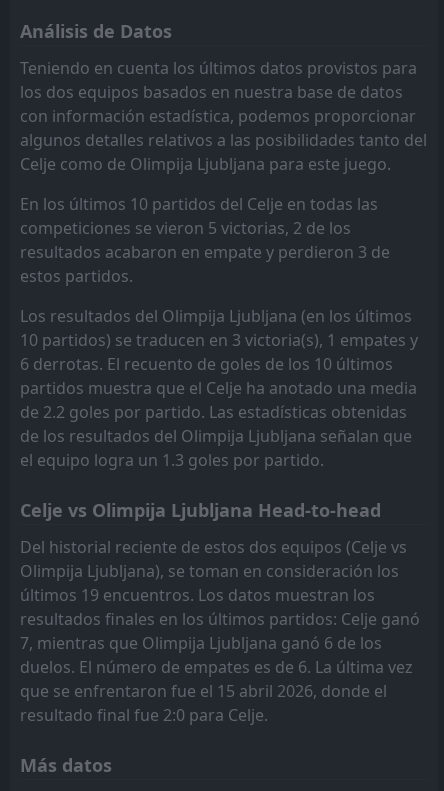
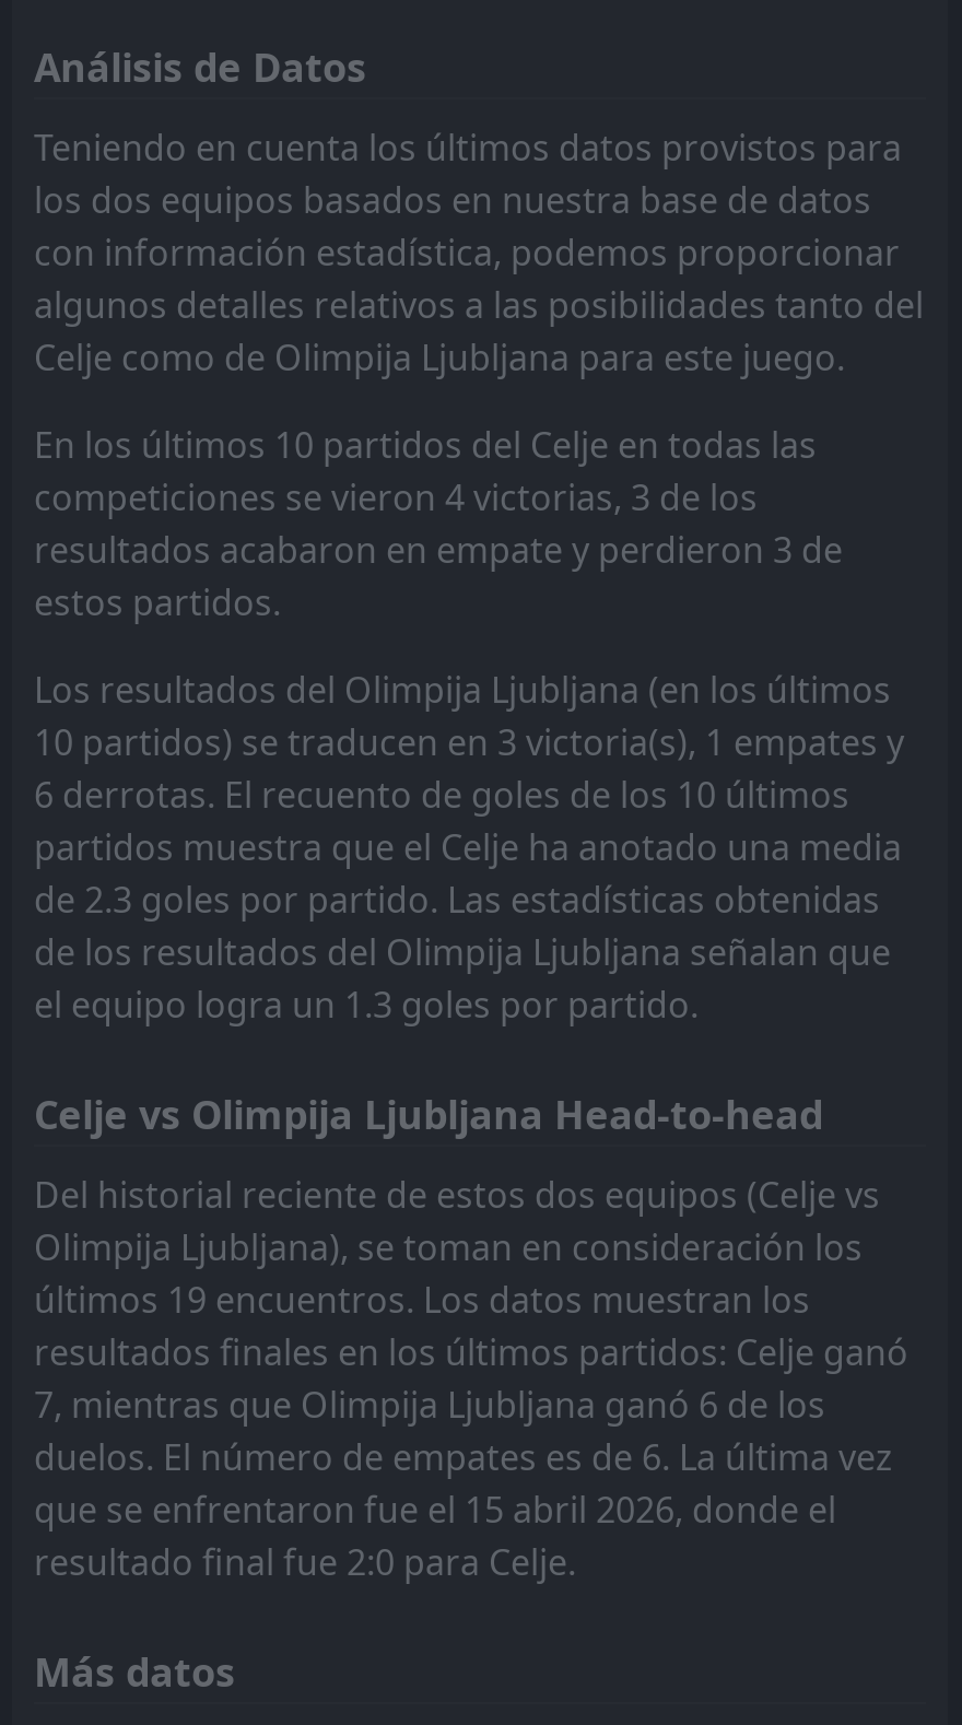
- competiciones se vieron 5 victorias, 2 de los
+ competiciones se vieron 4 victorias, 3 de los

- de 2.2 goles por partido. Las estadísticas obtenidas
+ de 2.3 goles por partido. Las estadísticas obtenidas
